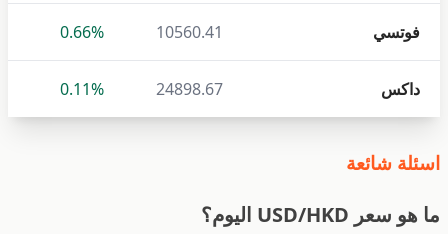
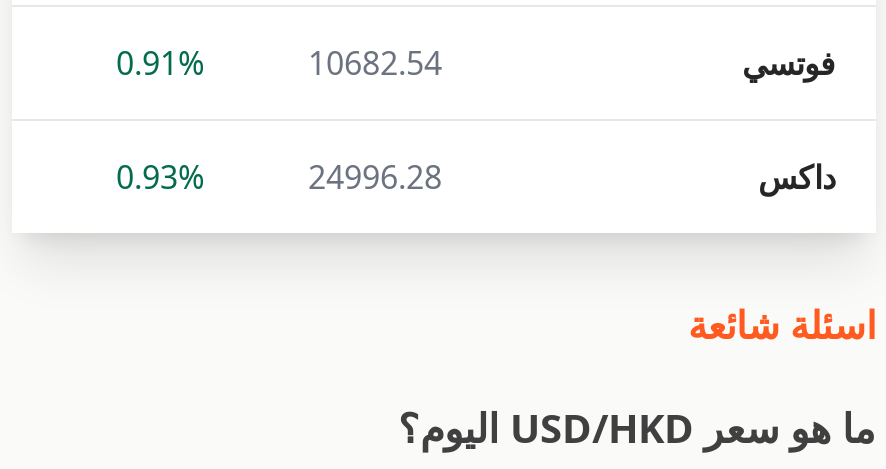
- 0.66%
+ 0.91%

- 10560.41
+ 10682.54

- 0.11%
+ 0.93%

- 24898.67
+ 24996.28
